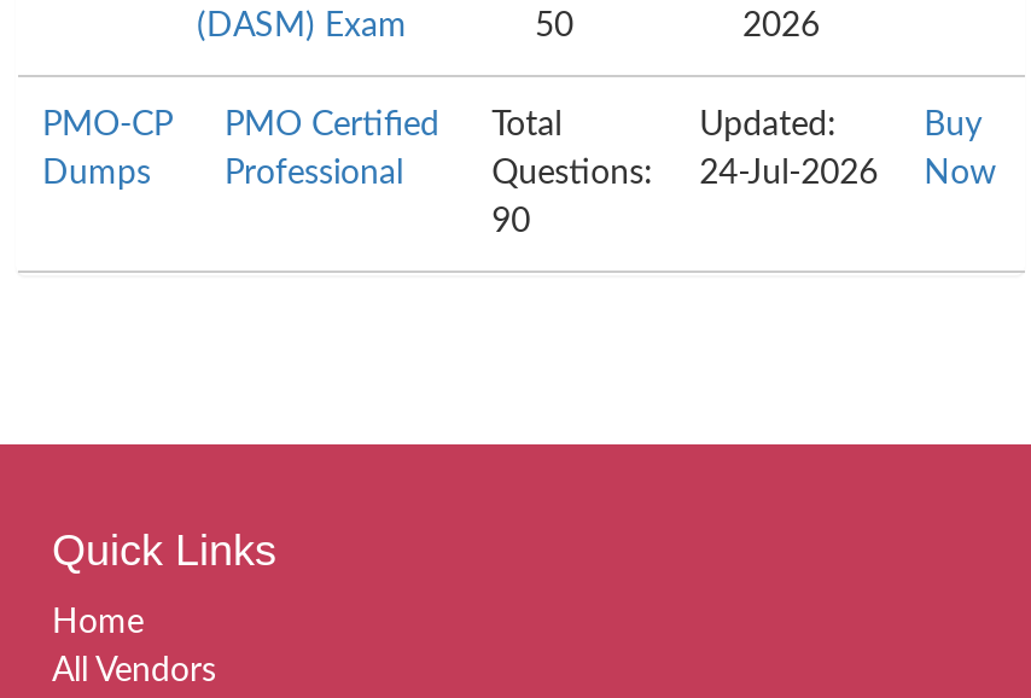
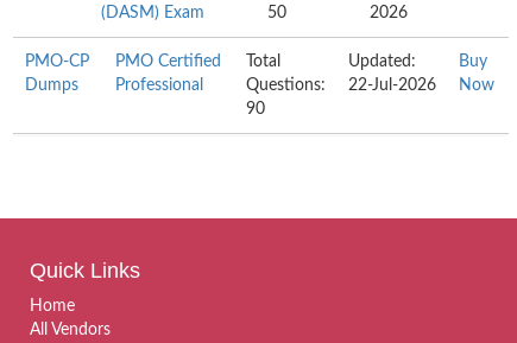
- Questions: 24-Jul-2026 Now
+ Questions: 22-Jul-2026 Now
